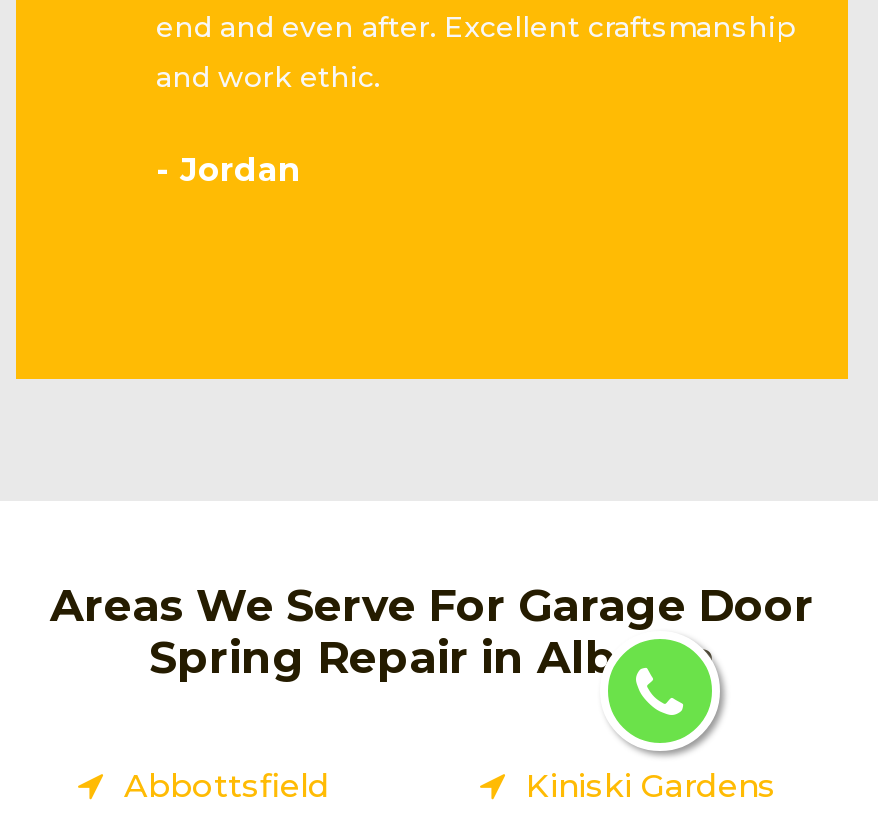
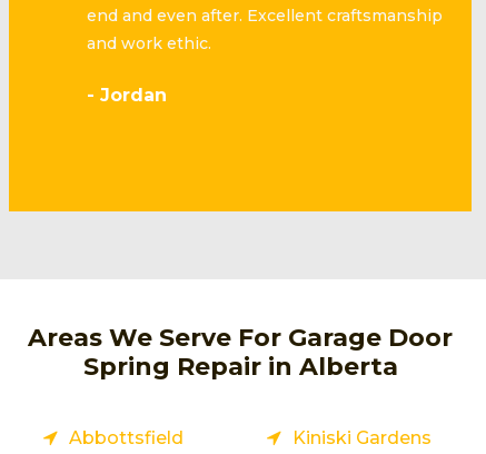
- [image]
